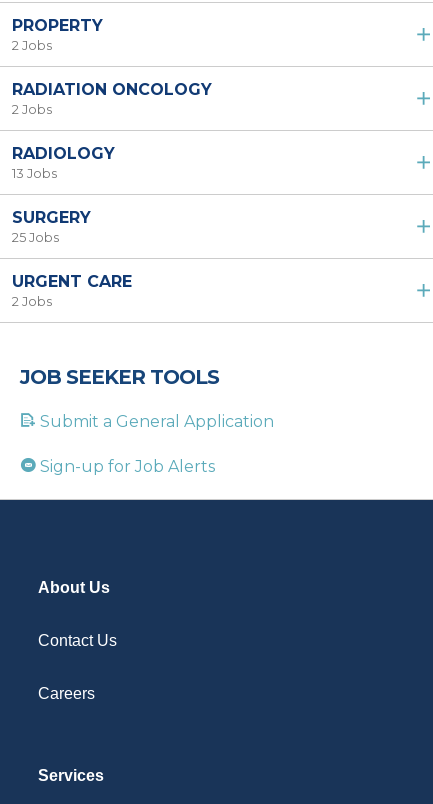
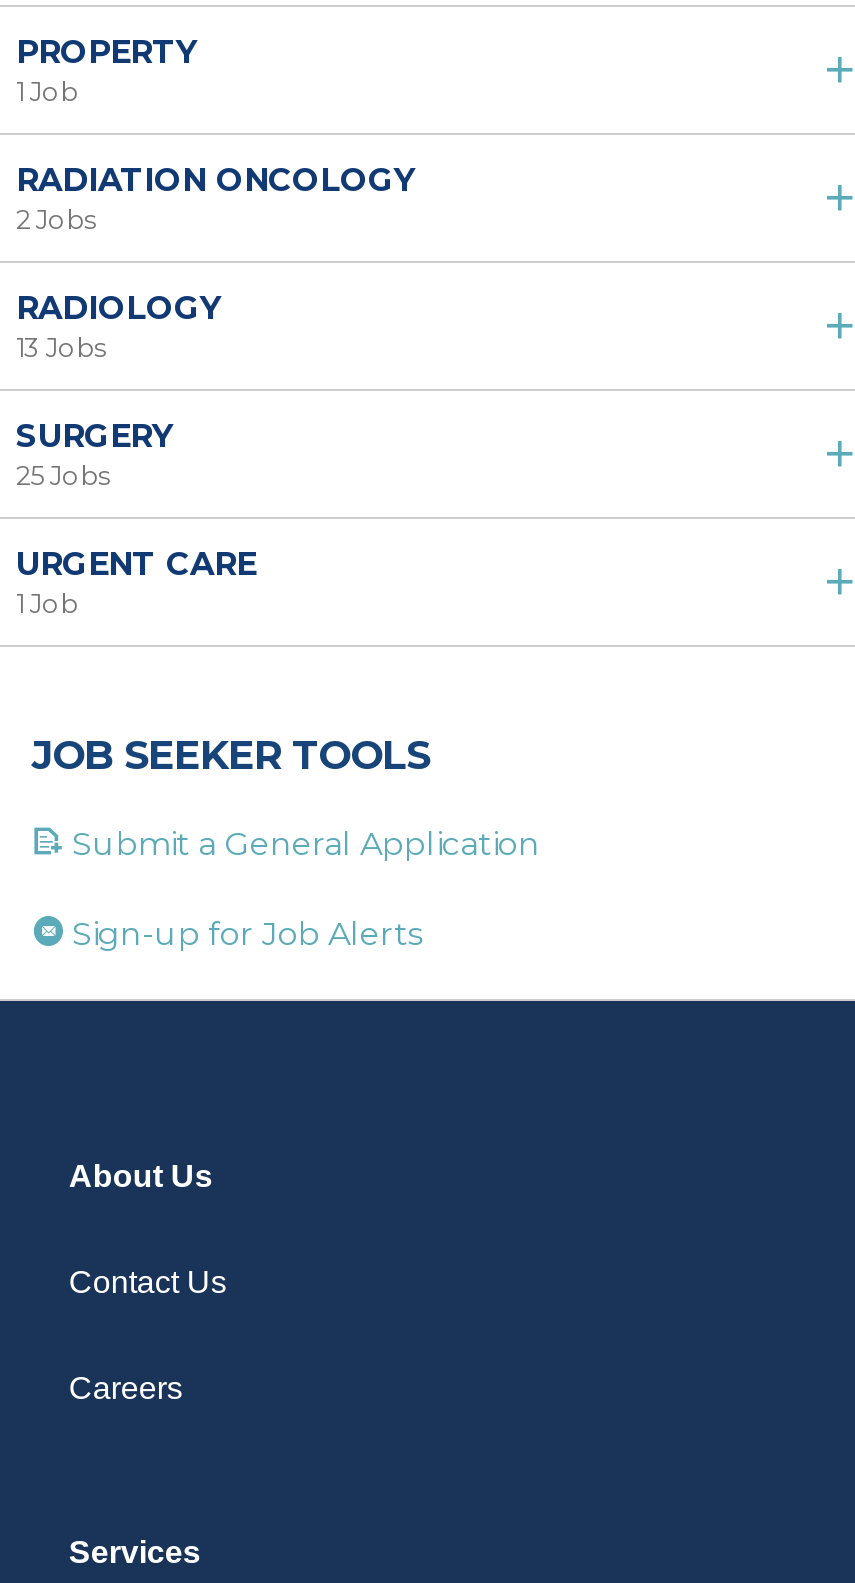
- 2 Jobs
+ 1 Job

- 2 Jobs
+ 1 Job
